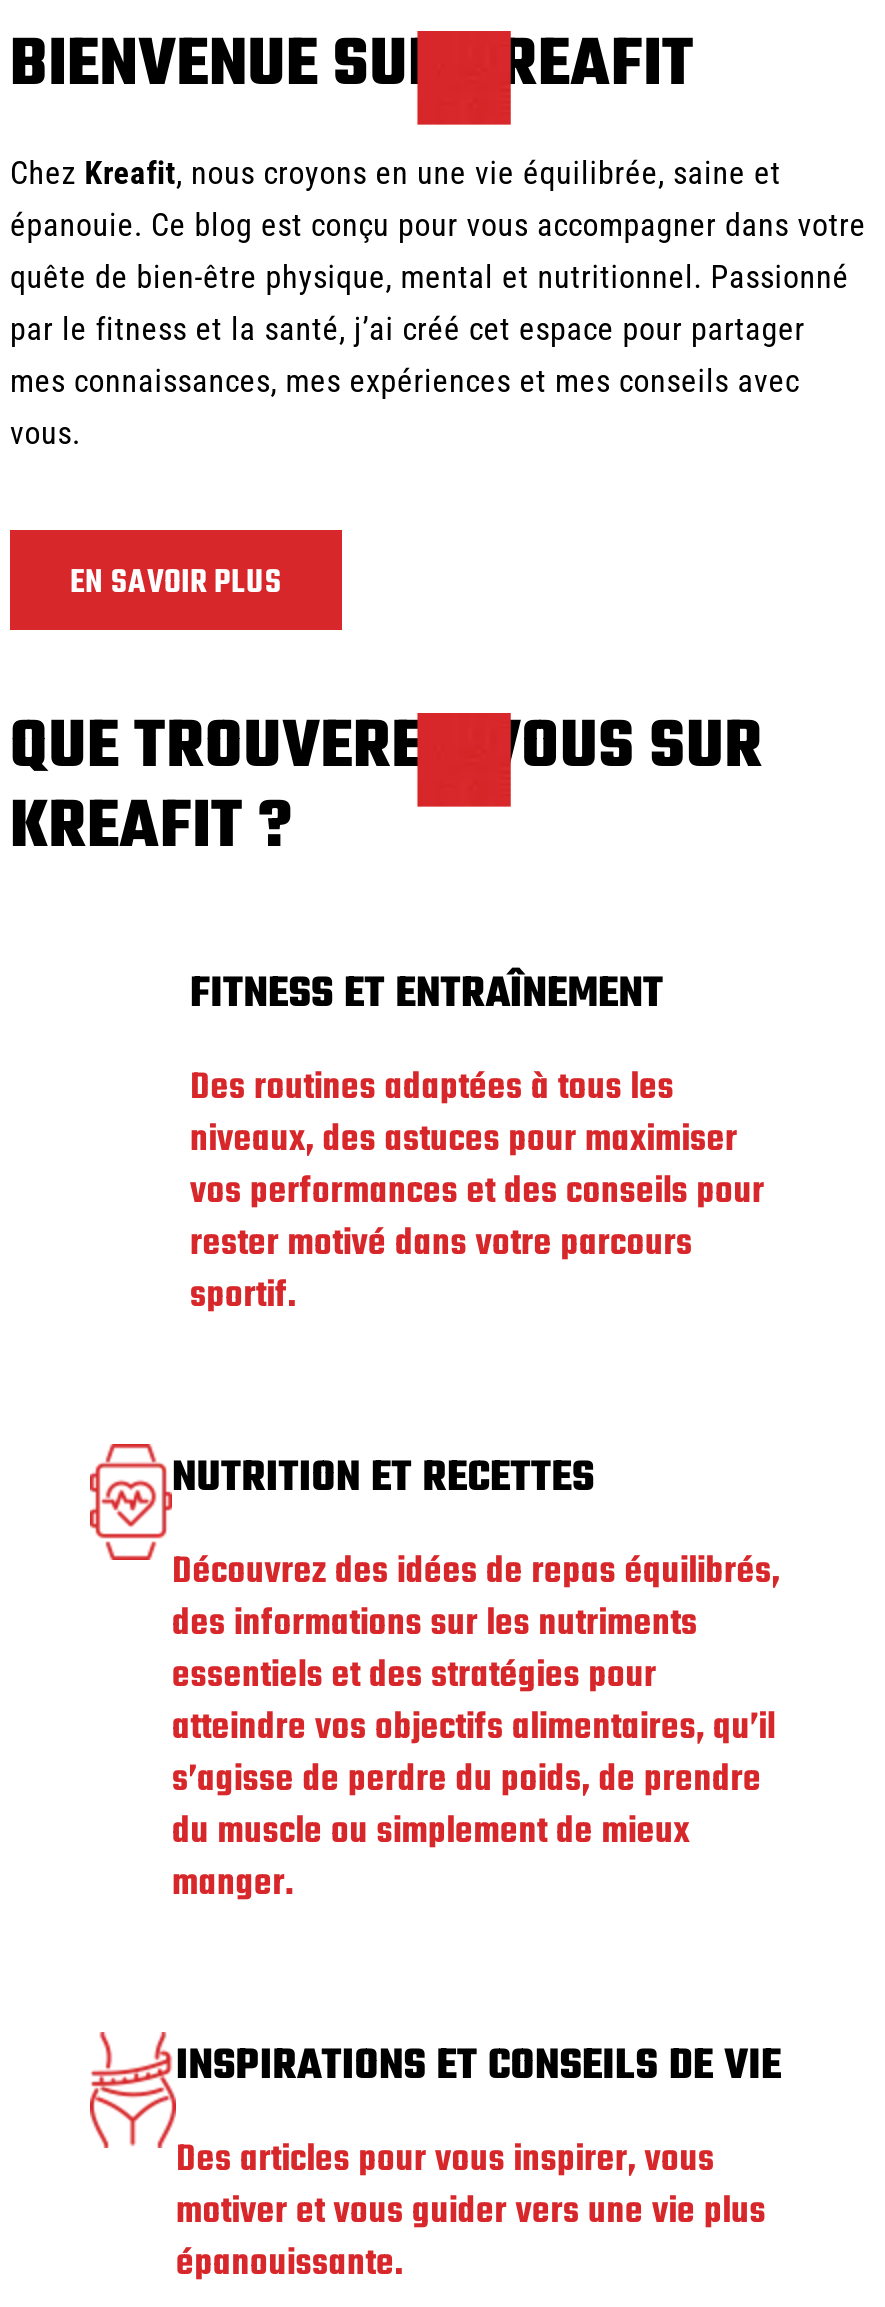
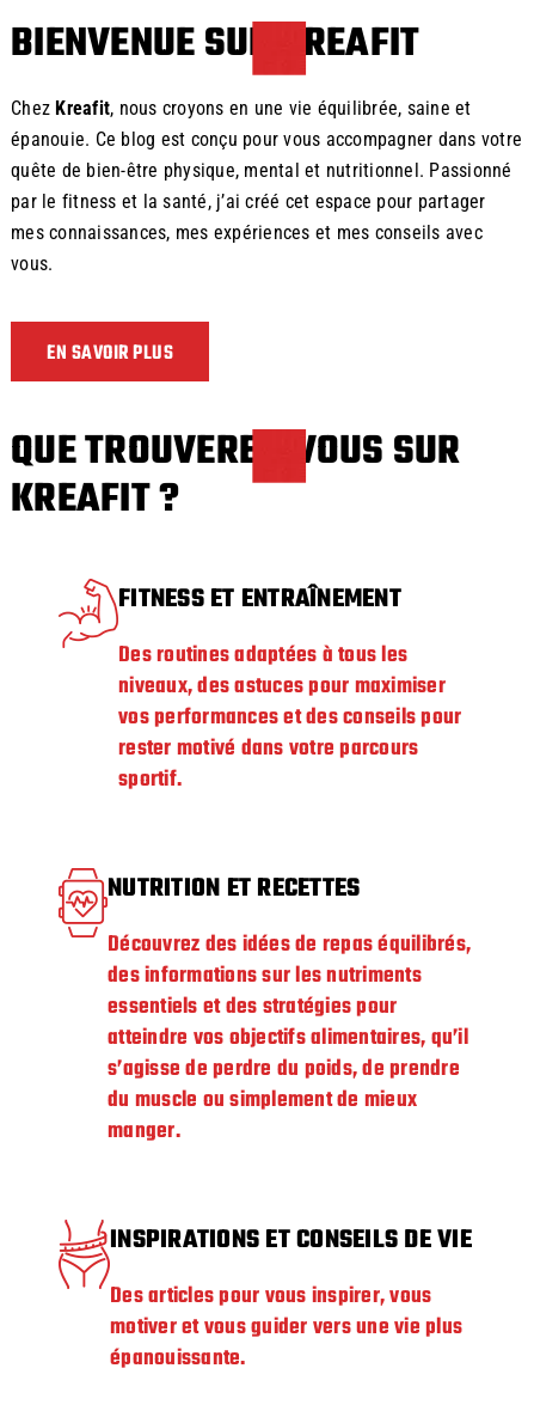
+ [image]
